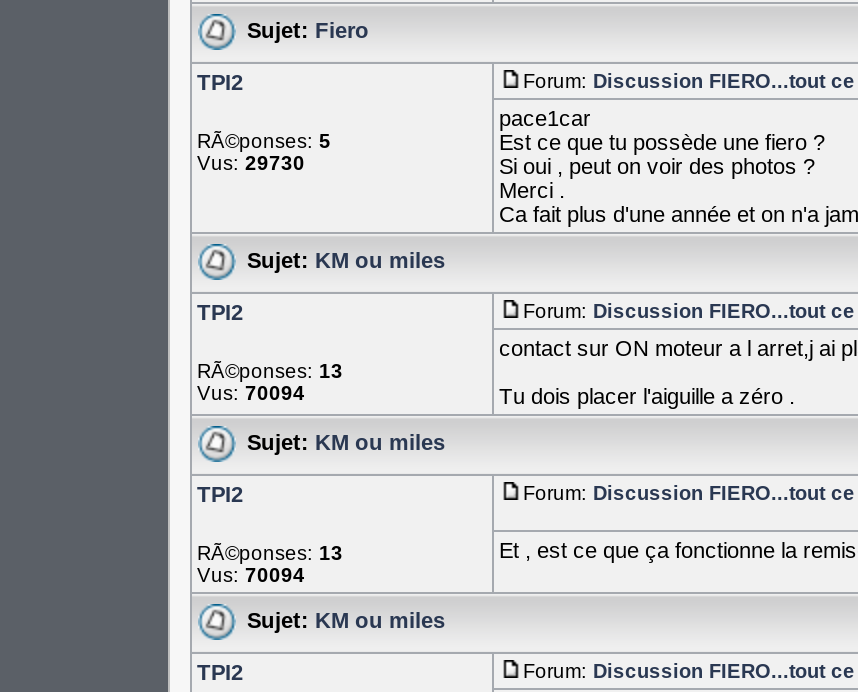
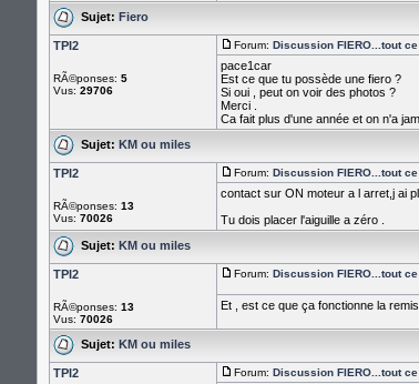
- Vus: 29730
+ Vus: 29706

- Vus: 70094
+ Vus: 70026

- Vus: 70094
+ Vus: 70026
